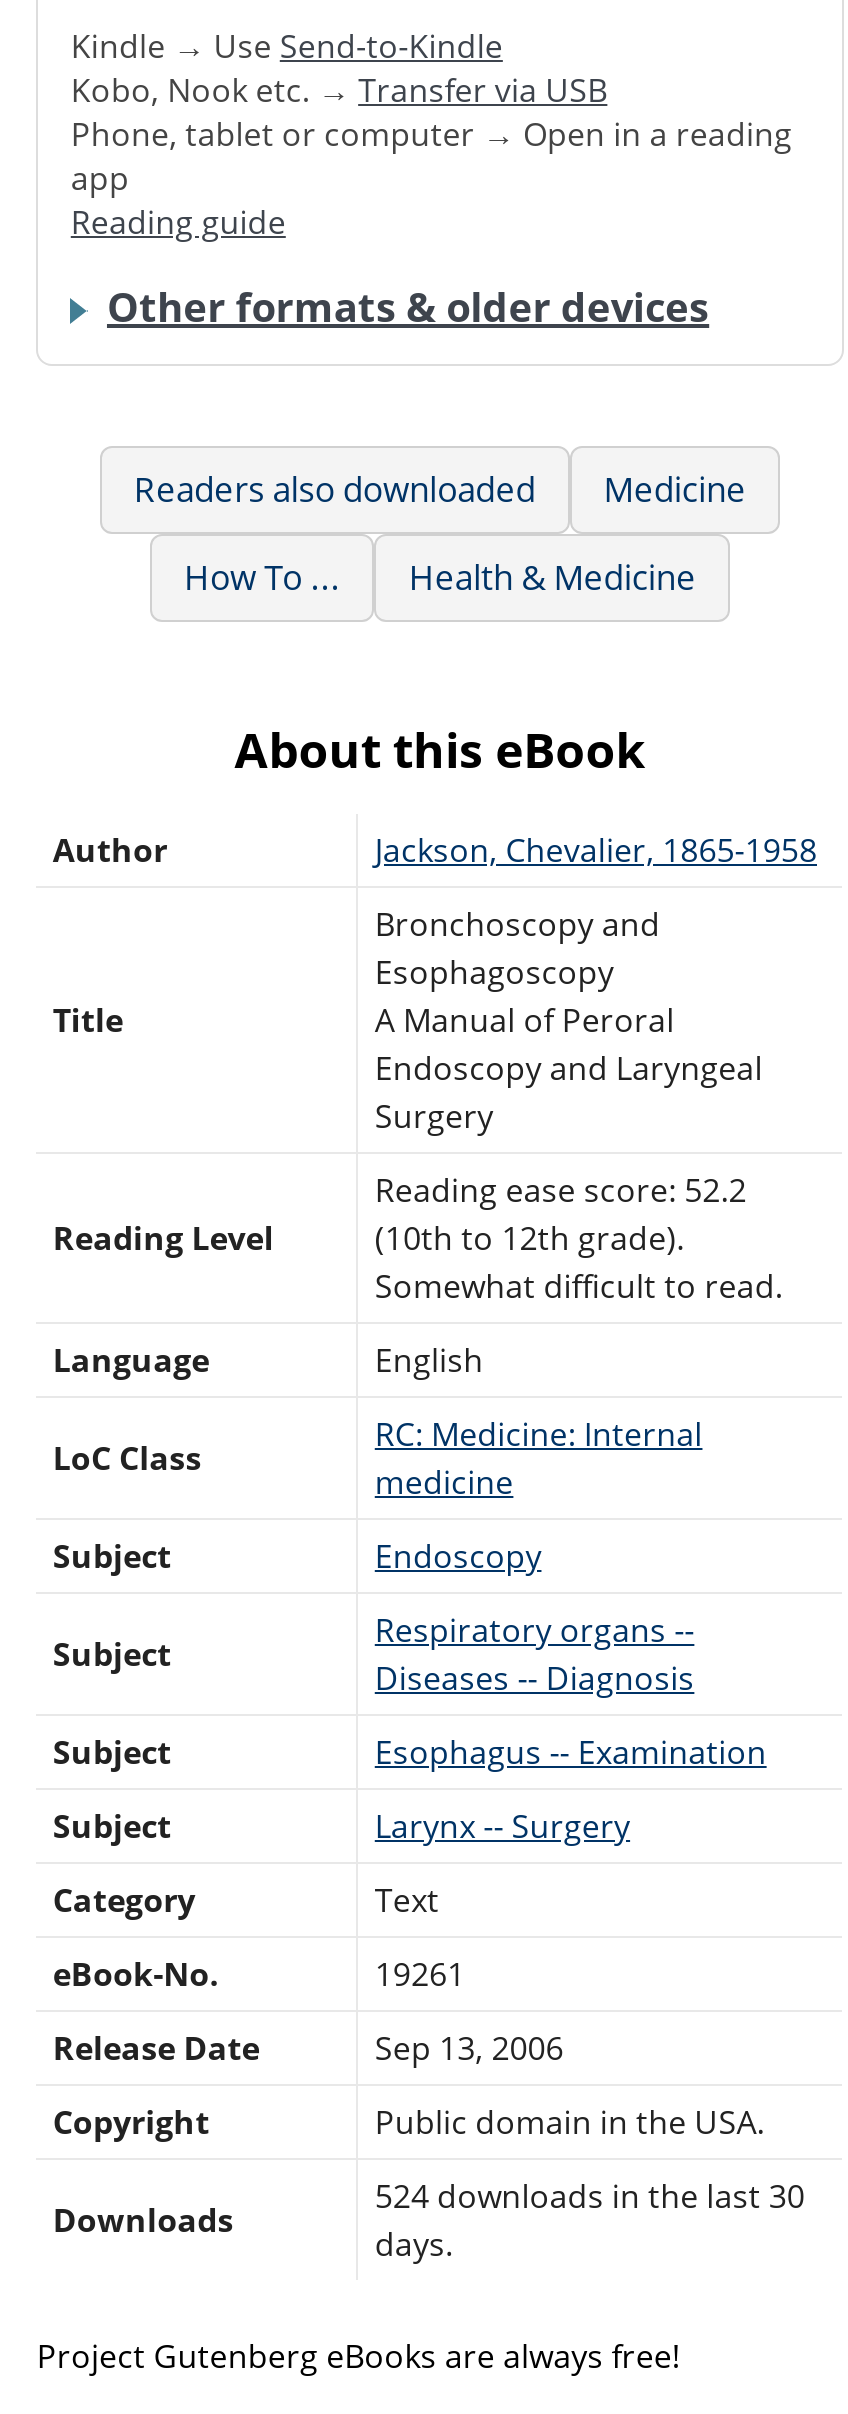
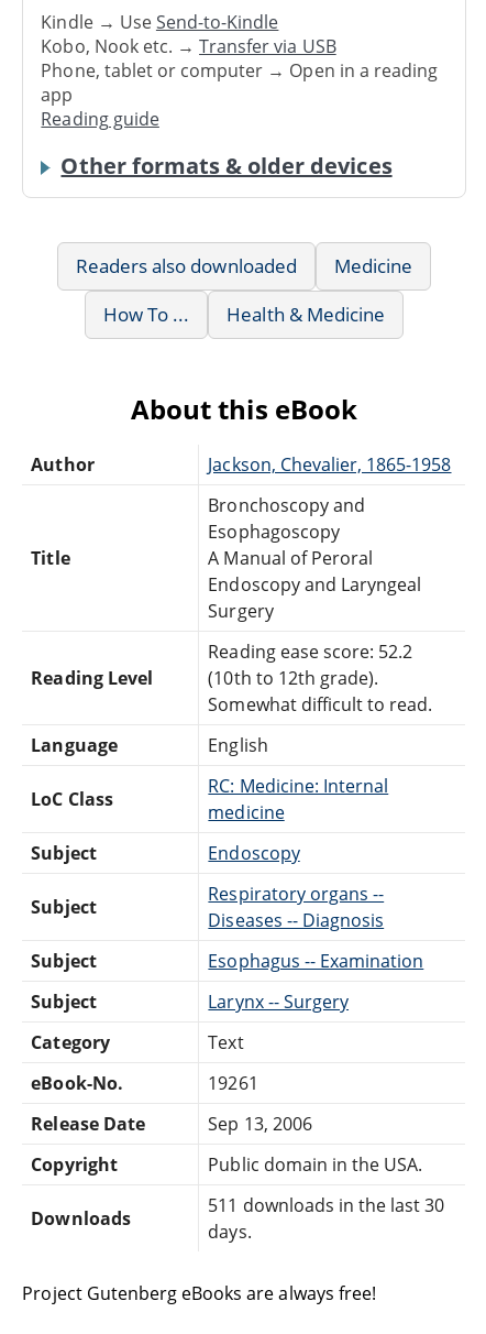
- 524 downloads in the last 30
+ 511 downloads in the last 30
